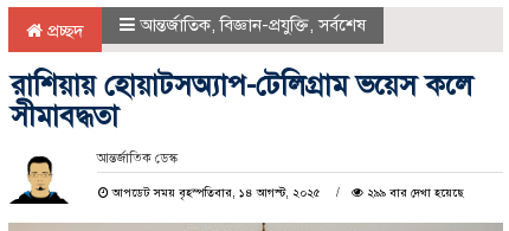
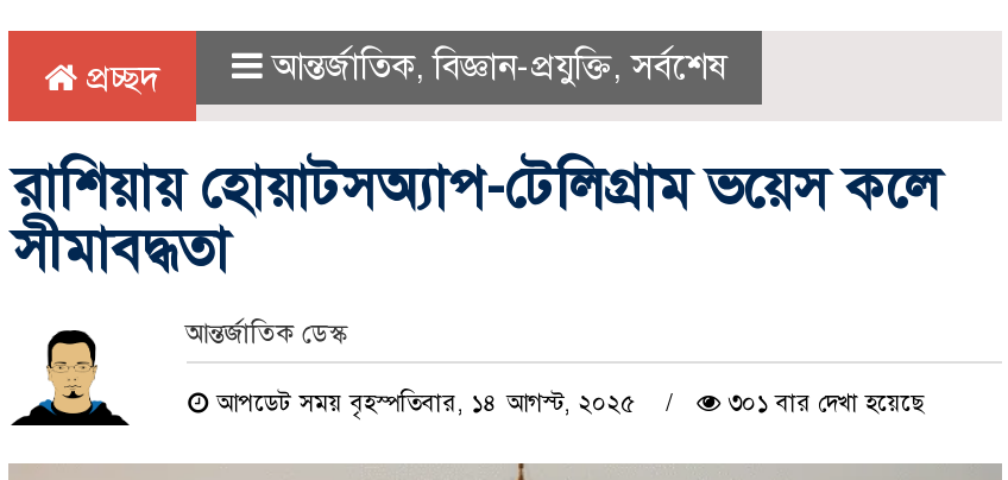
- ২৯৯ বার দেখা হয়েছে
+ ৩০১ বার দেখা হয়েছে
